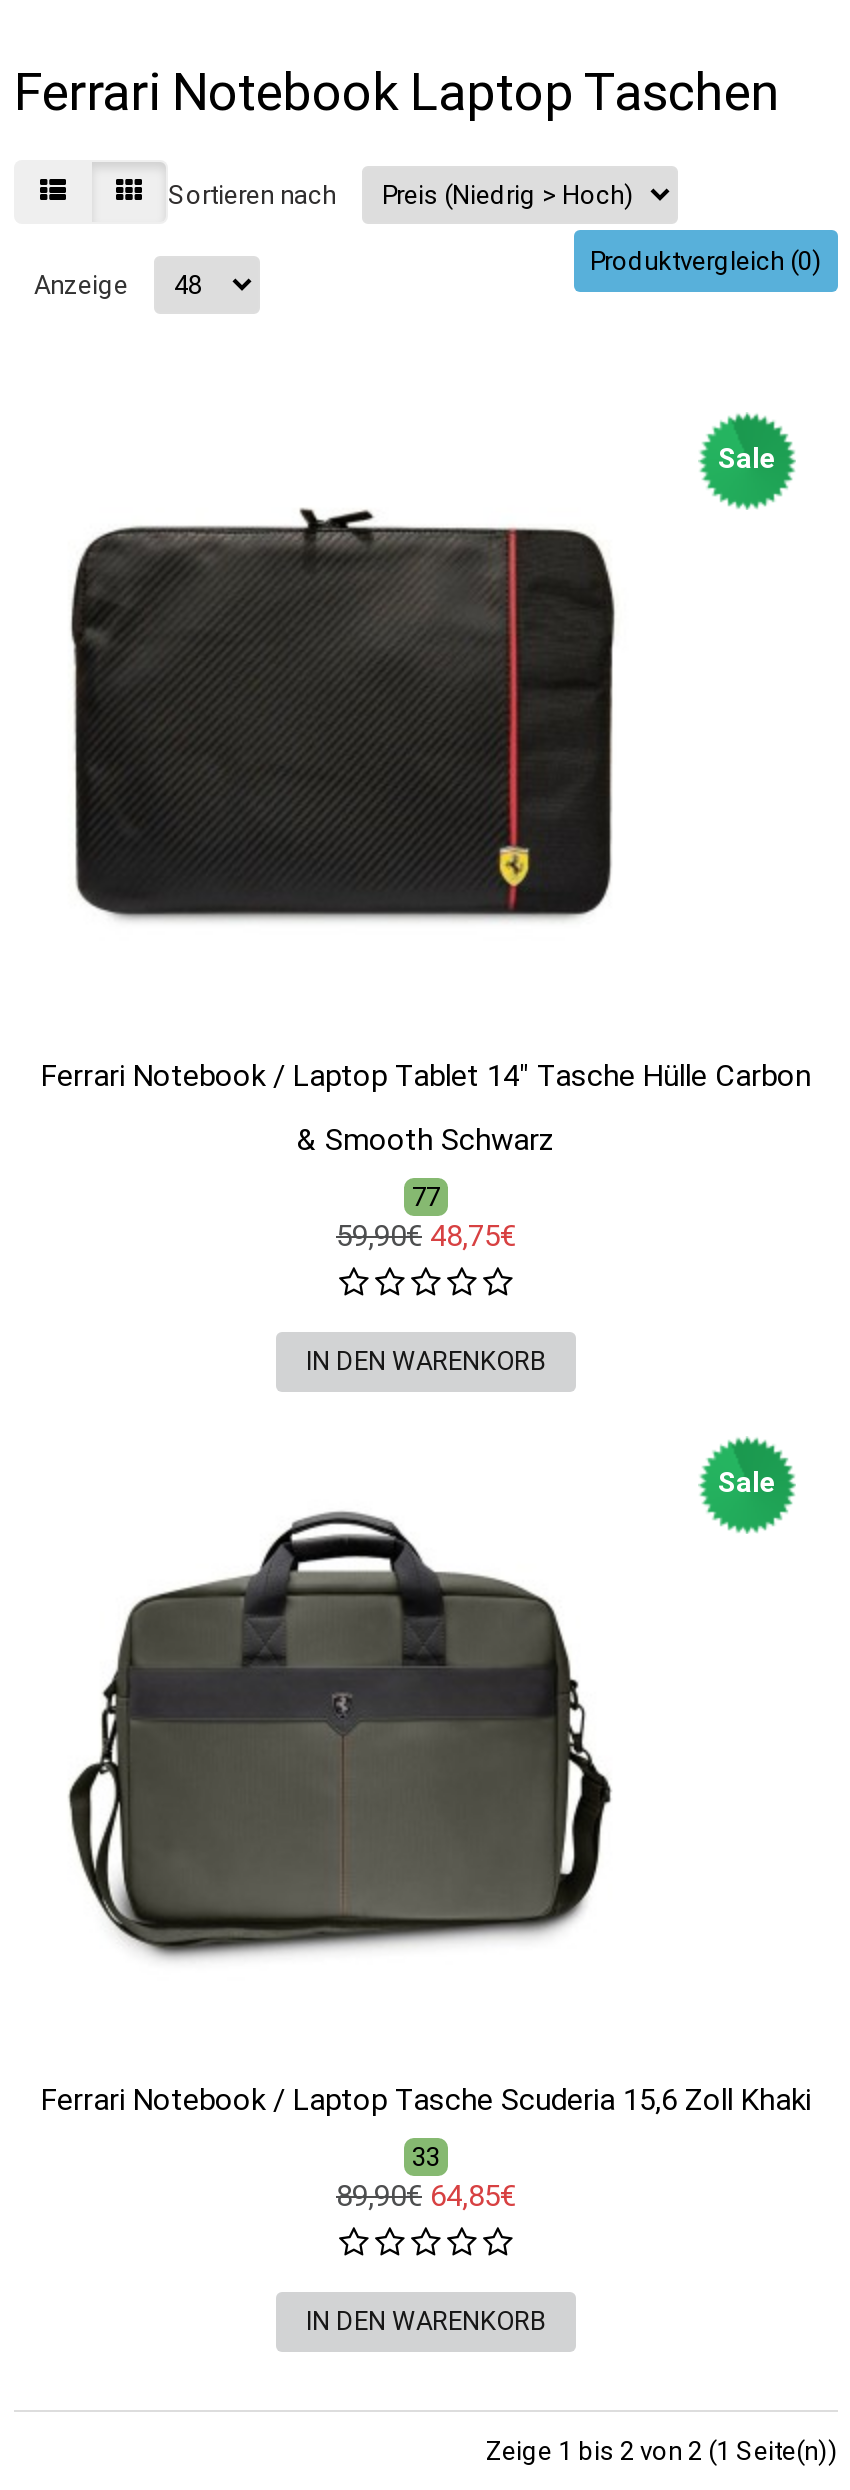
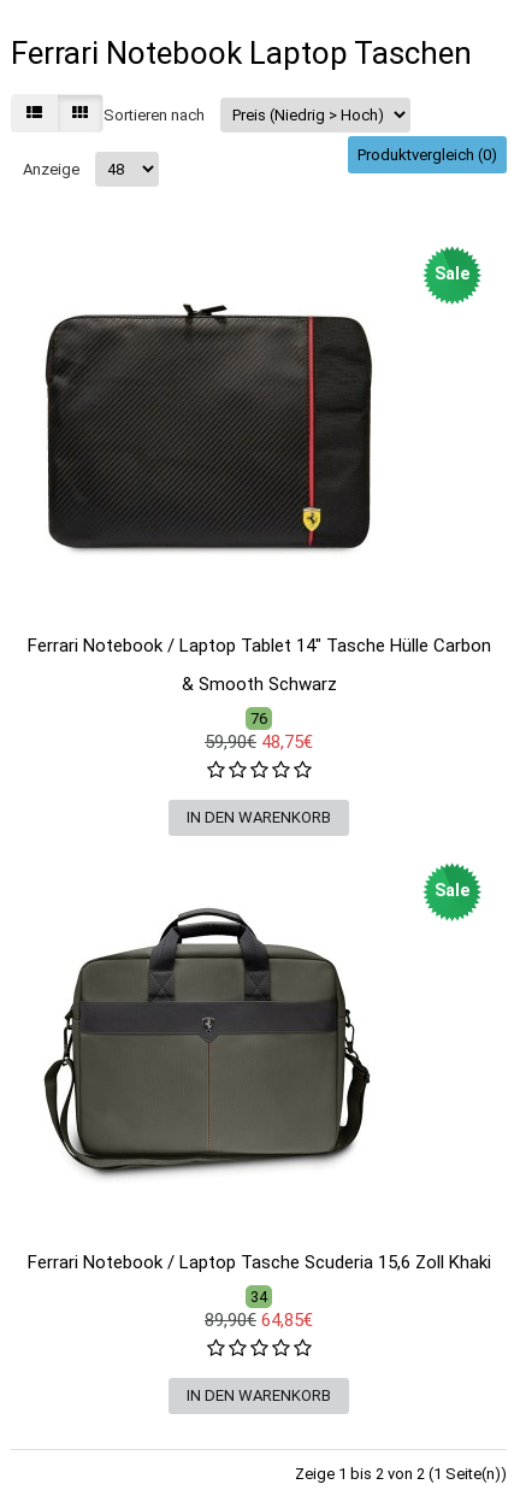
- 77
+ 76

- 33
+ 34
